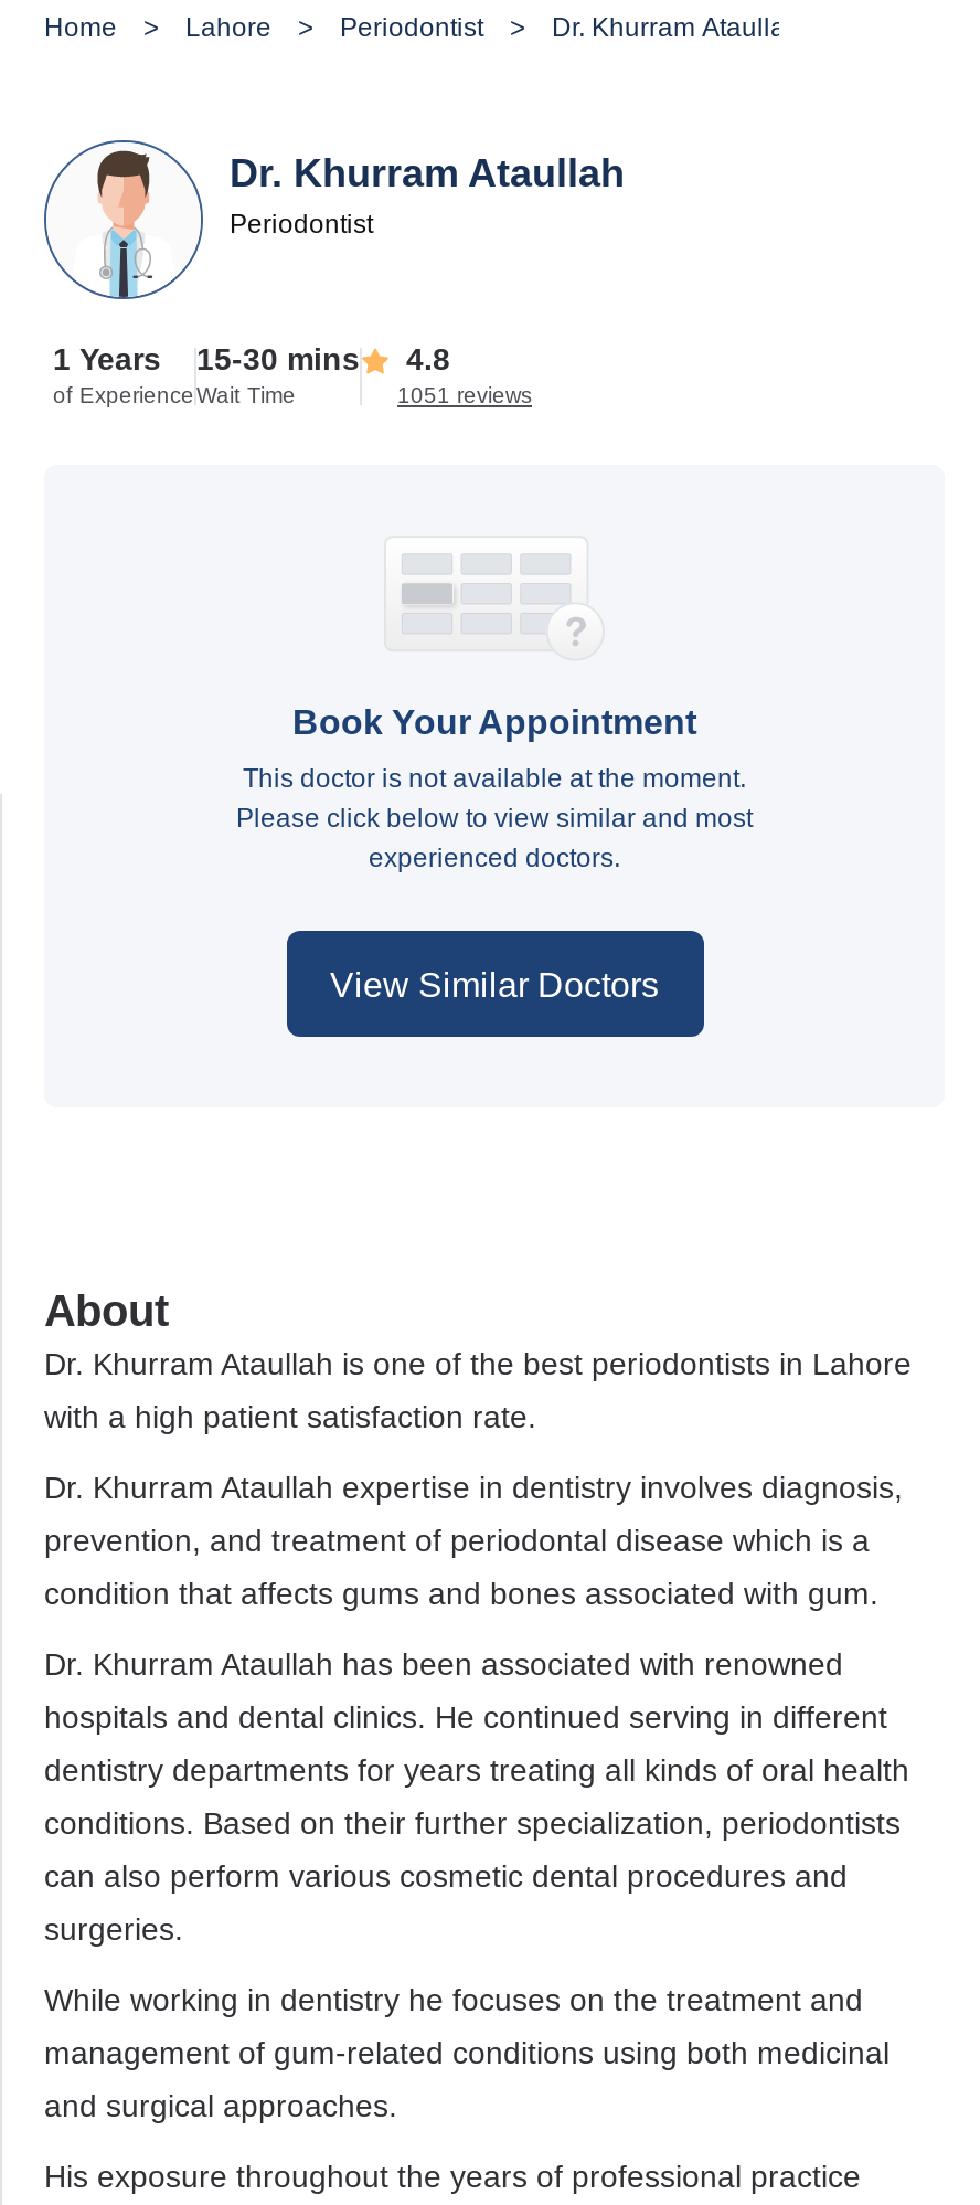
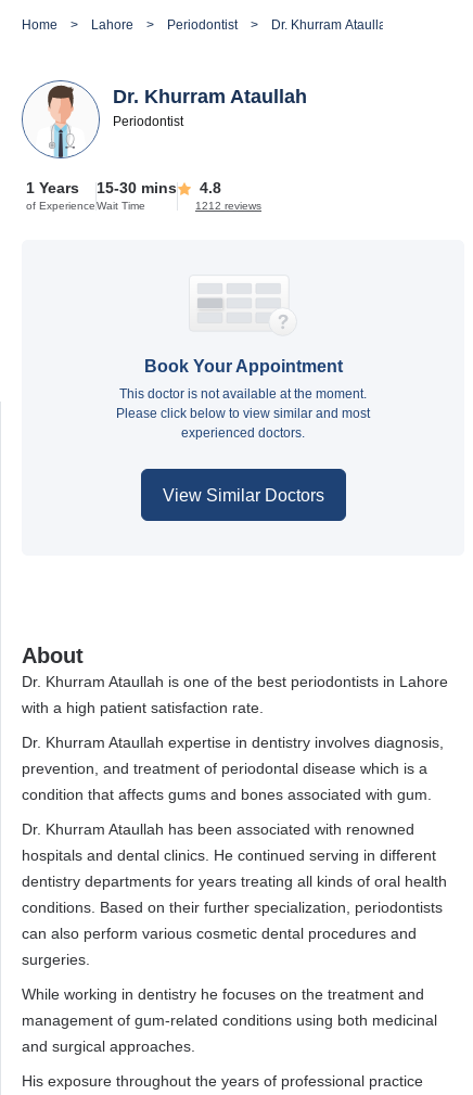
- 1051 reviews
+ 1212 reviews
